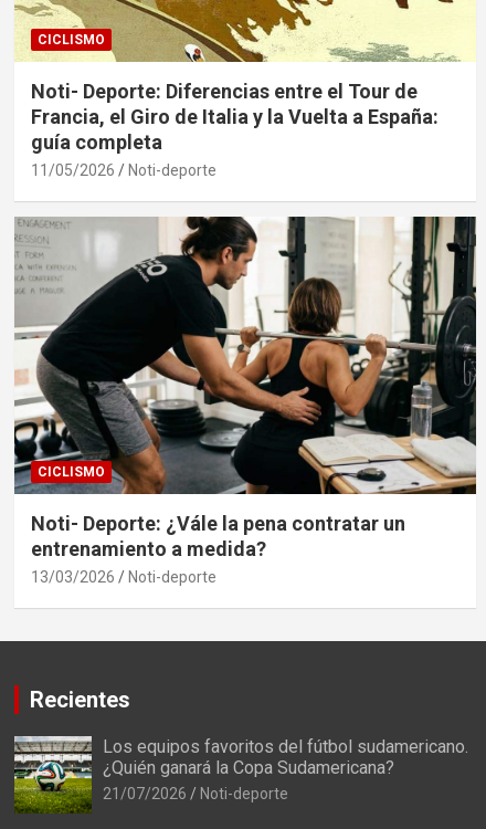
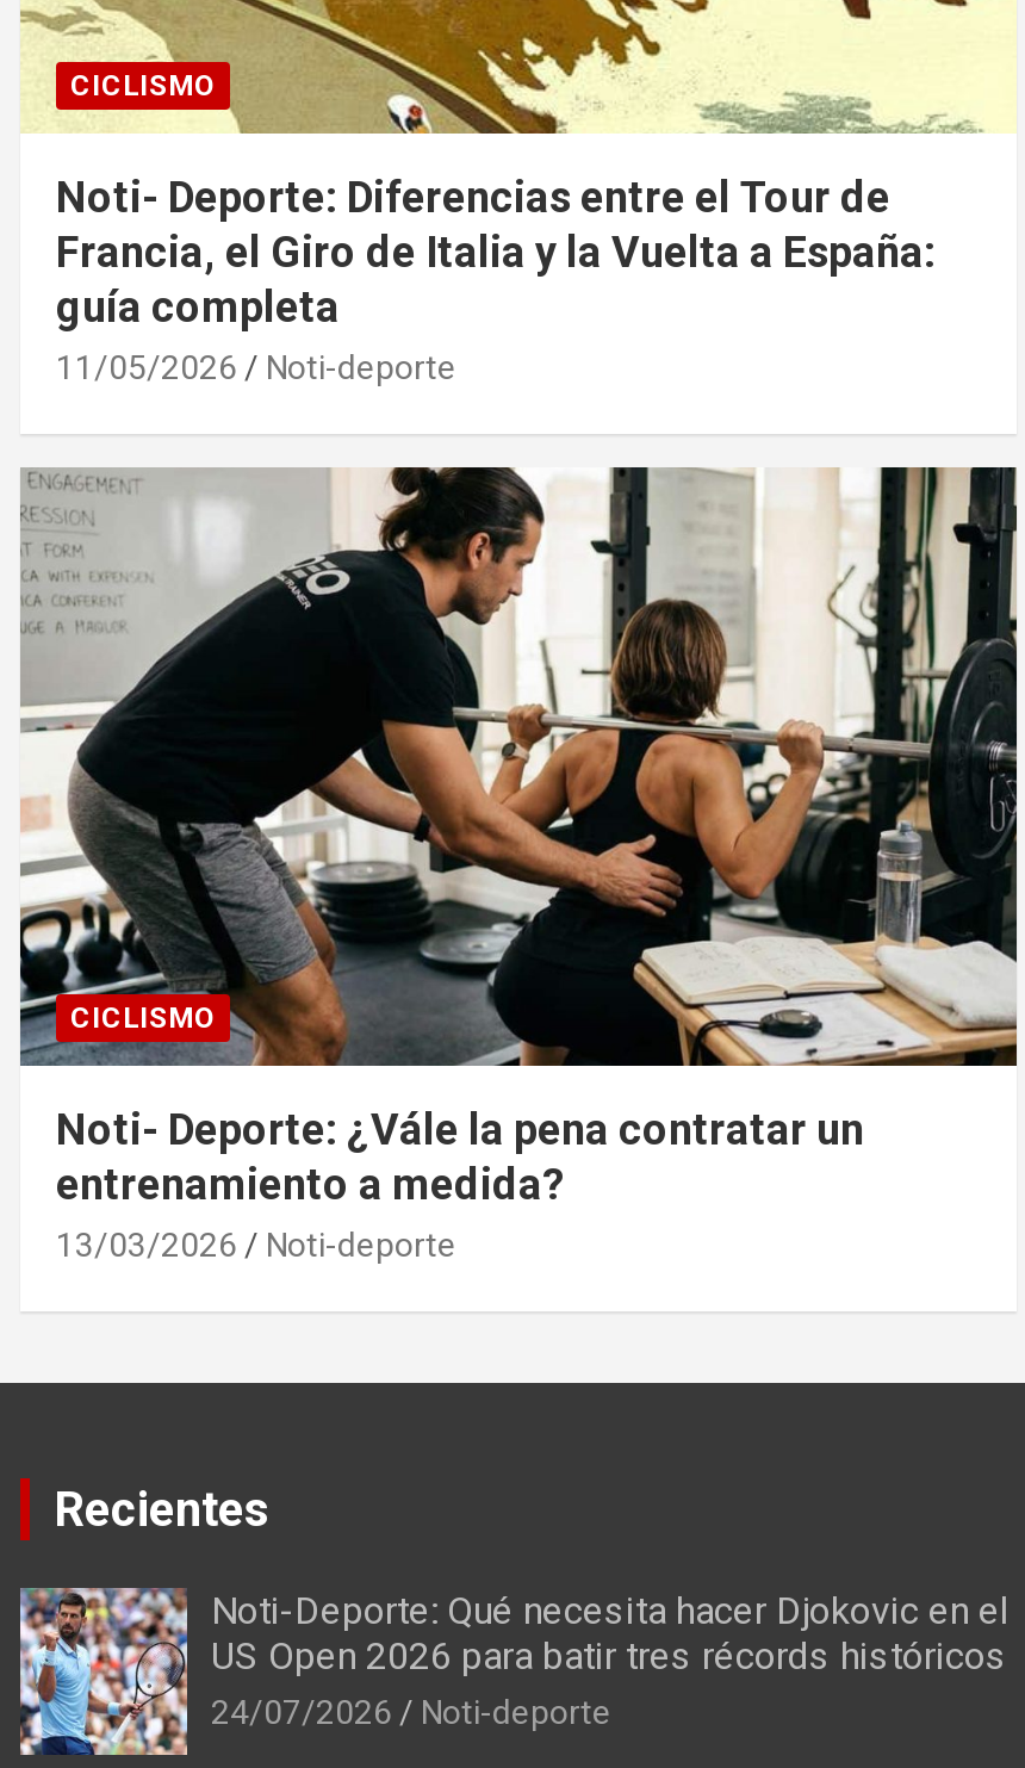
- [image]
- Los equipos favoritos del fútbol sudamericano.
- ¿Quién ganará la Copa Sudamericana?
- 21/07/2026
+ [image]
+ Noti-Deporte: Qué necesita hacer Djokovic en el
+ US Open 2026 para batir tres récords históricos
+ 24/07/2026
